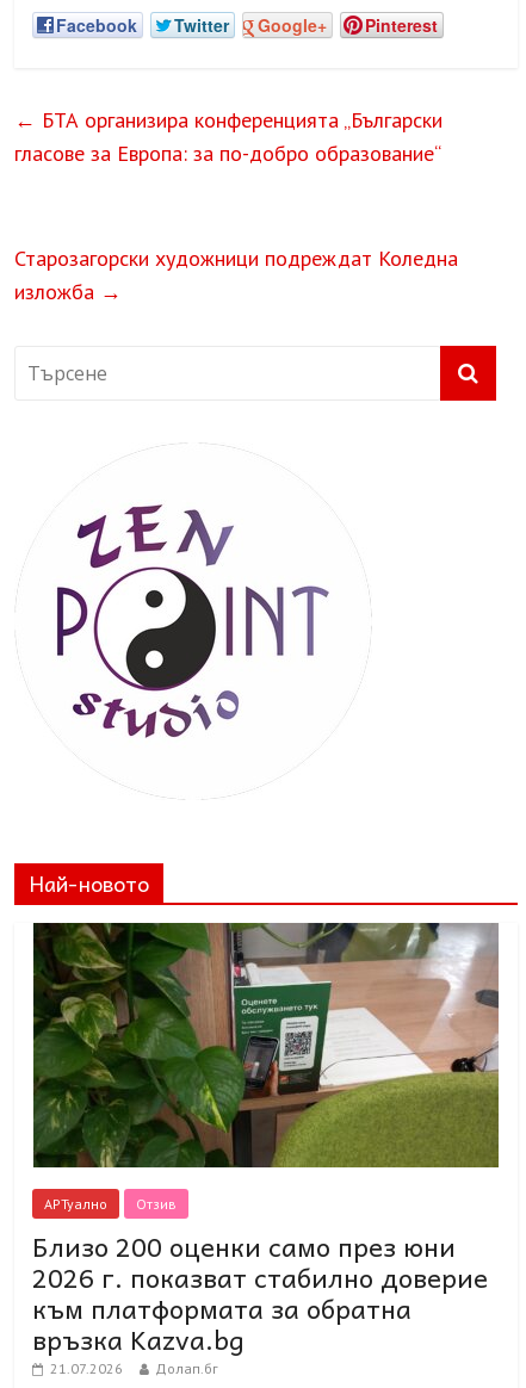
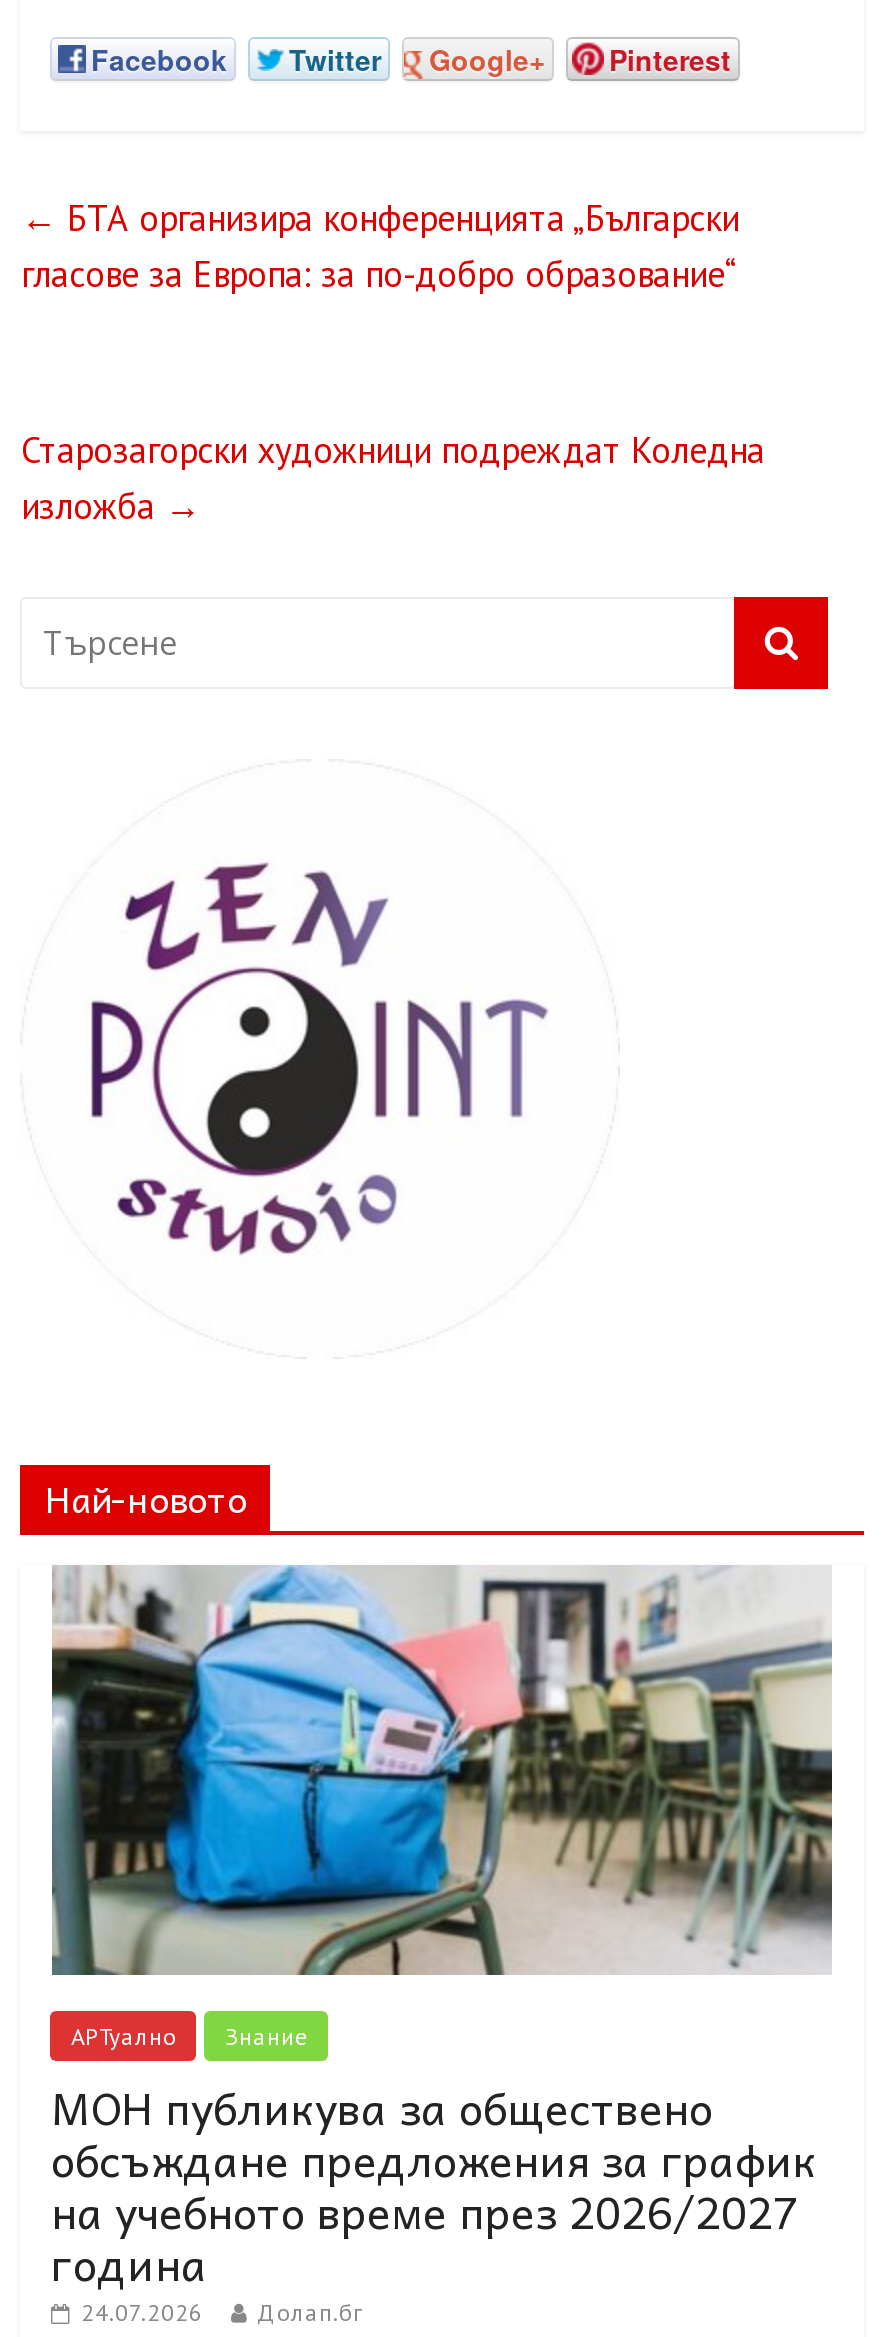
- [image]
- Отзив
- Близо 200 оценки само през юни
- 2026 г. показват стабилно доверие
- към платформата за обратна
- връзка Kazva.bg
- 21.07.2026
+ [image]
+ Знание
+ МОН публикува за обществено
+ обсъждане предложения за график
+ на учебното време през 2026/2027
+ година
+ 24.07.2026
